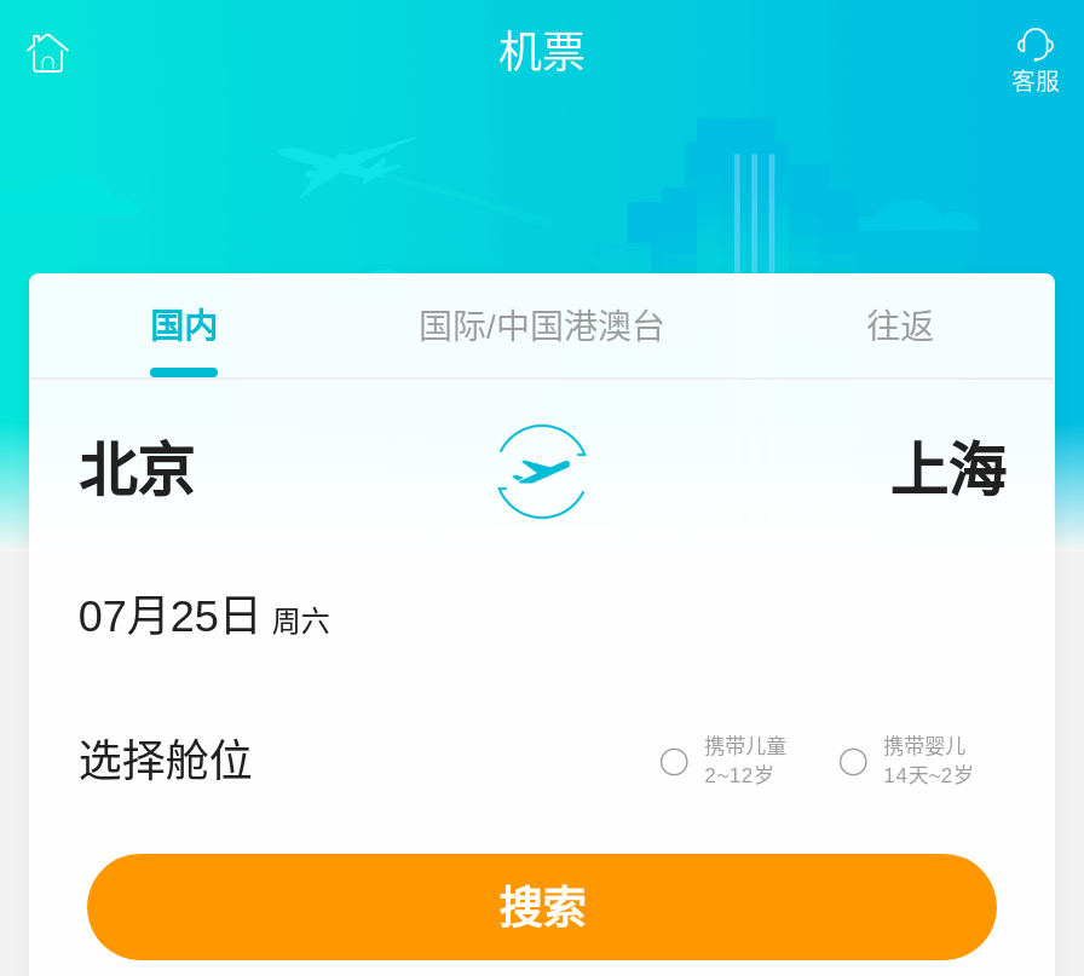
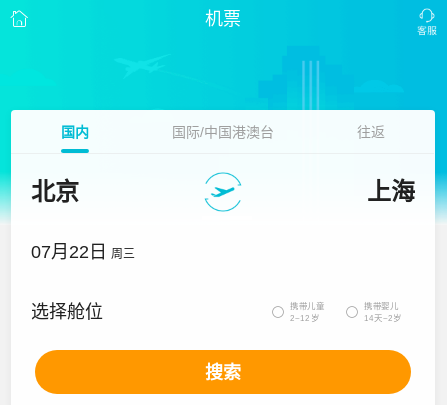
- 07月25日 周六
+ 07月22日 周三
